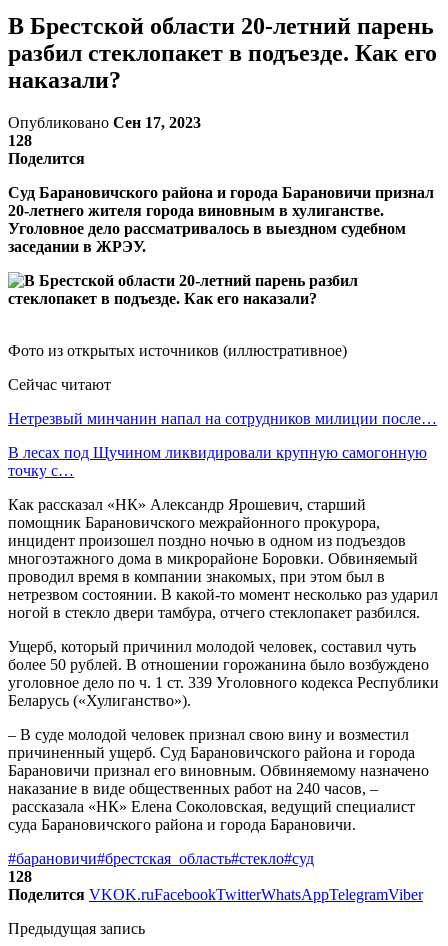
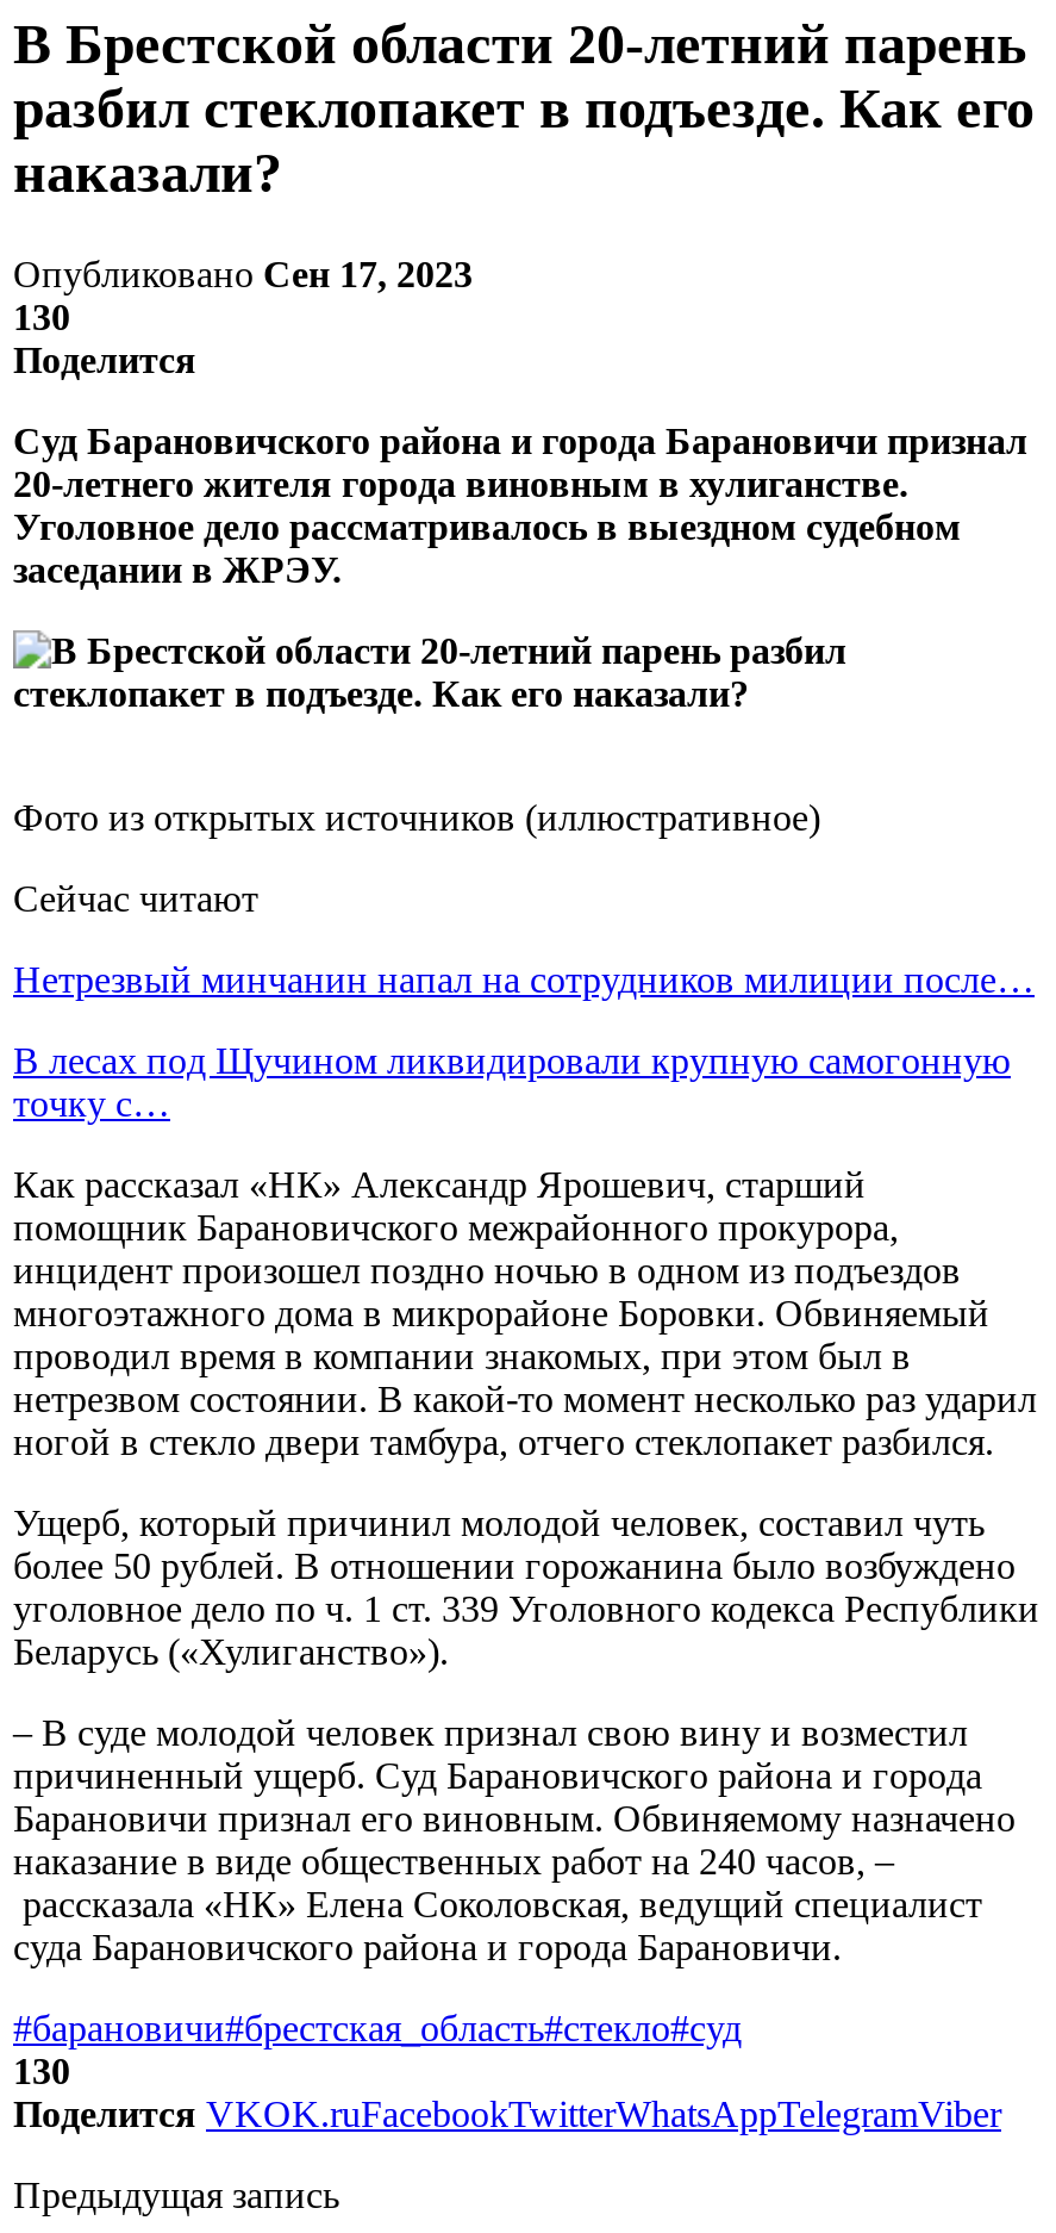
- 128
+ 130

- 128
+ 130
